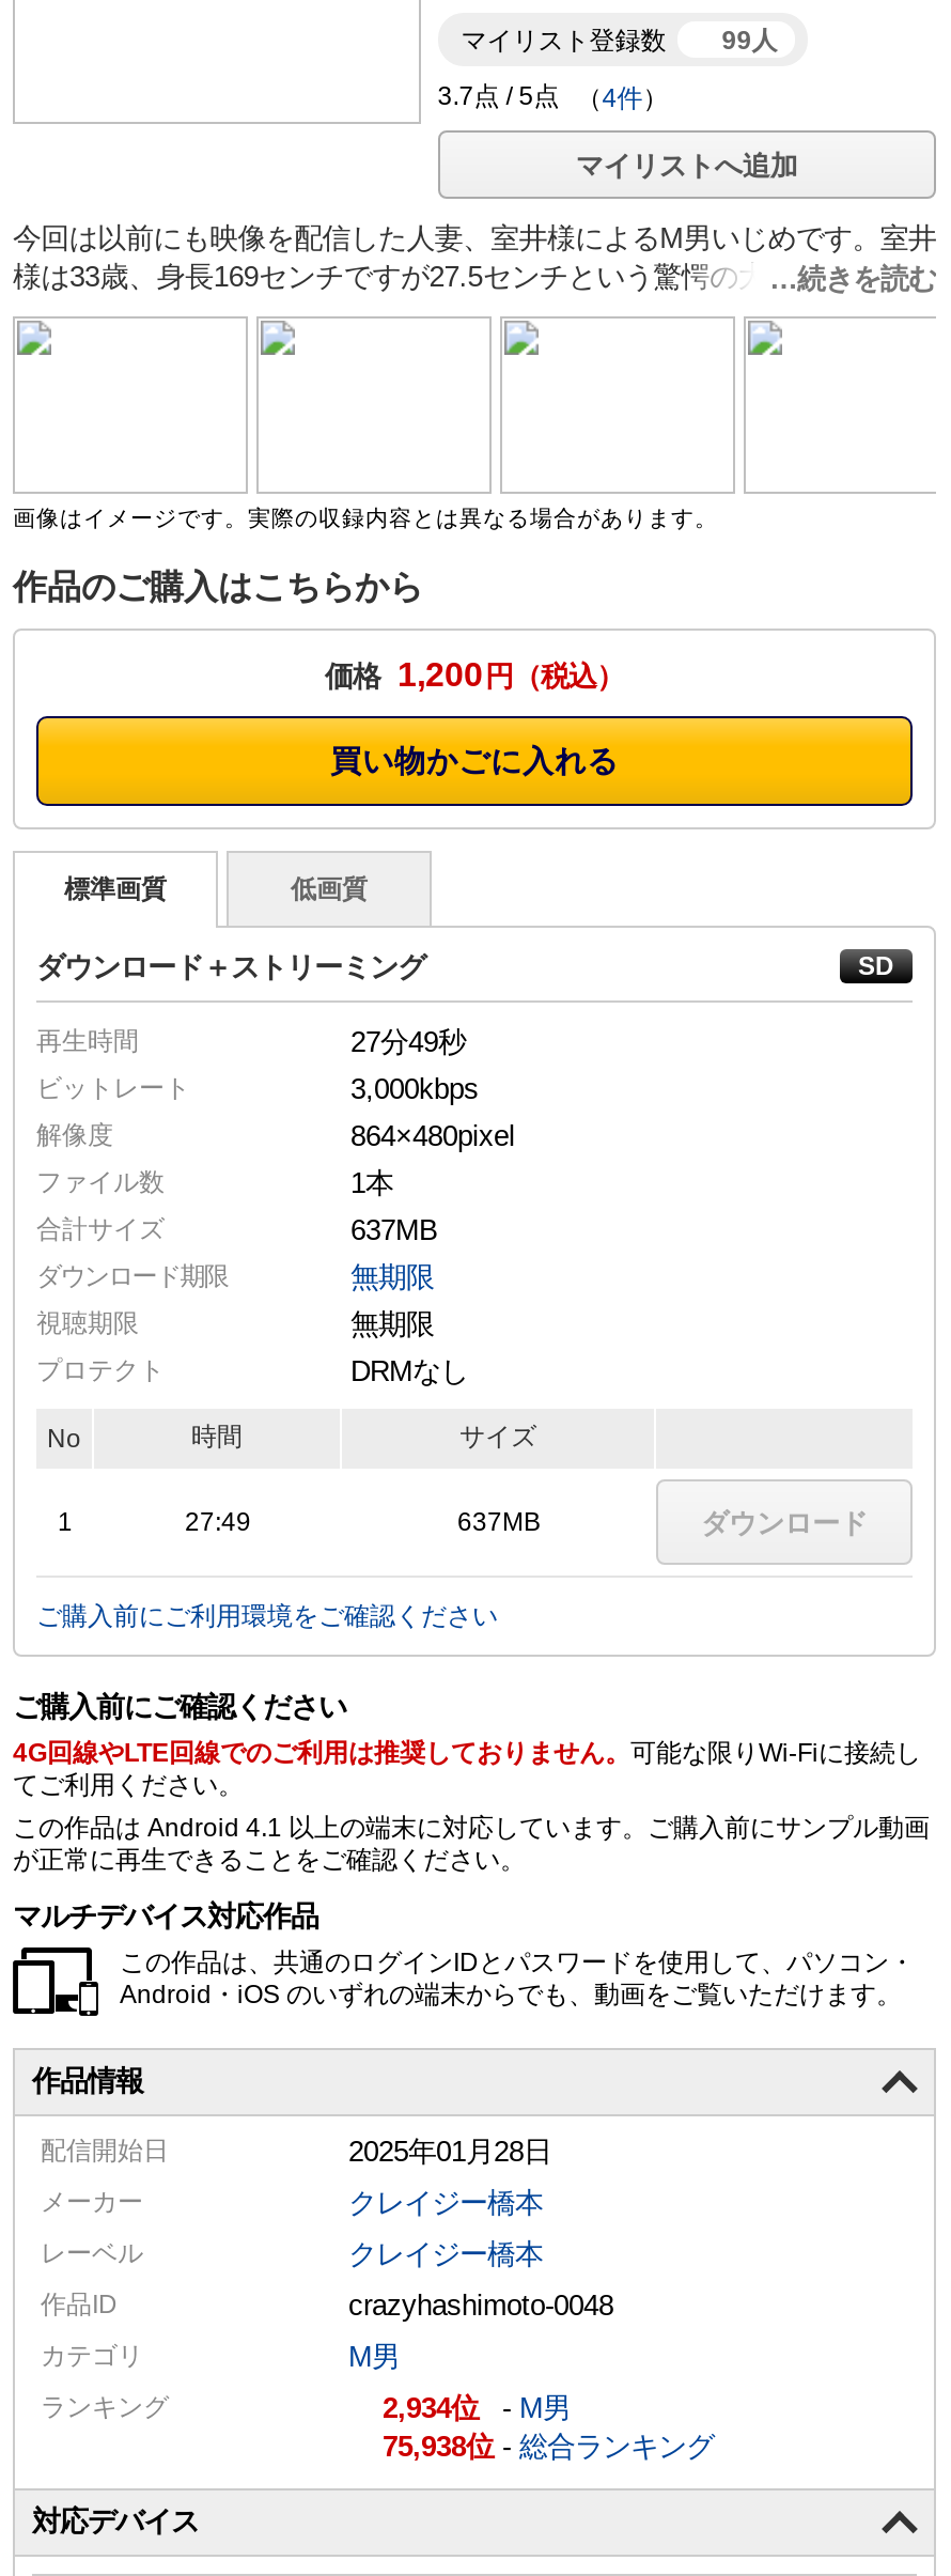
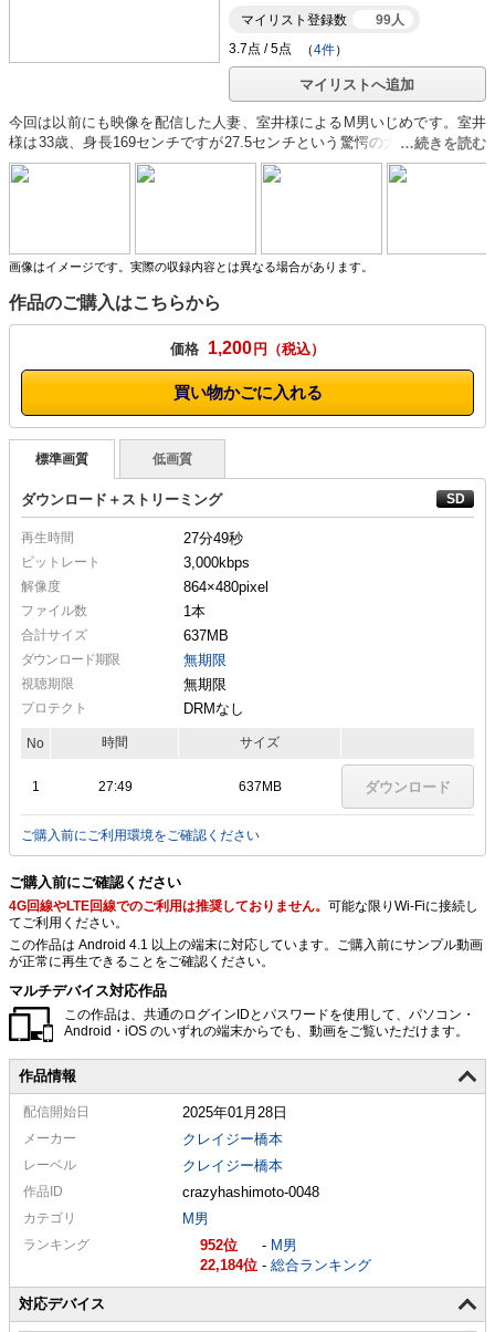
- 2,934
+ 952

- 75,938 -総合ランキング
+ 22,184 -総合ランキング
